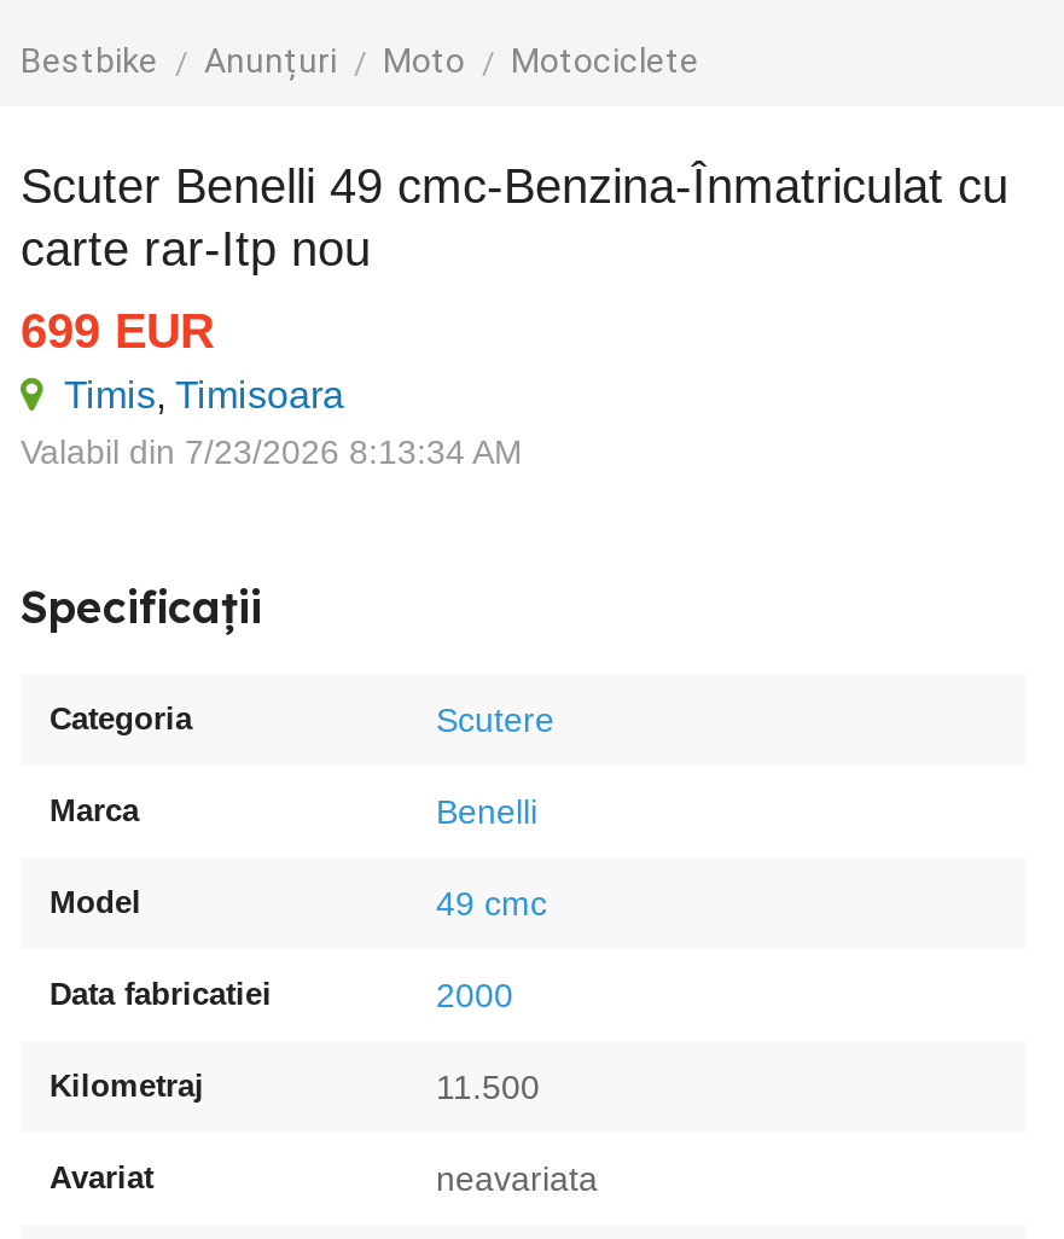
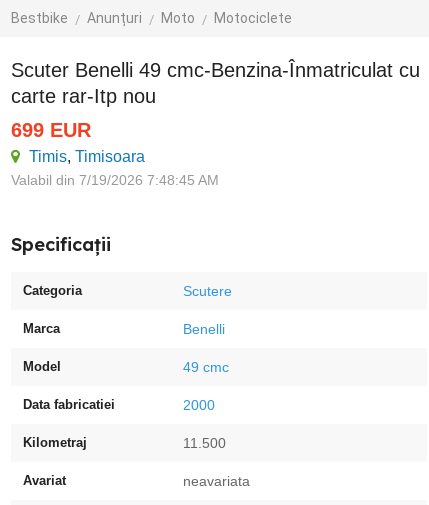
- Valabil din 7/23/2026 8:13:34 AM
+ Valabil din 7/19/2026 7:48:45 AM
